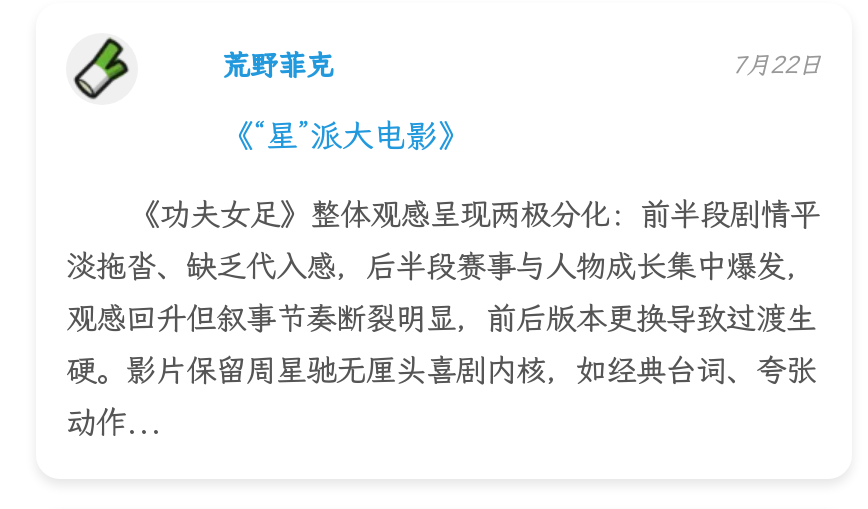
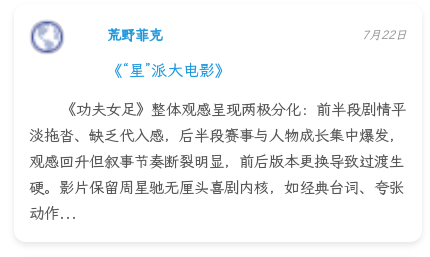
- [image]
+ [image]
